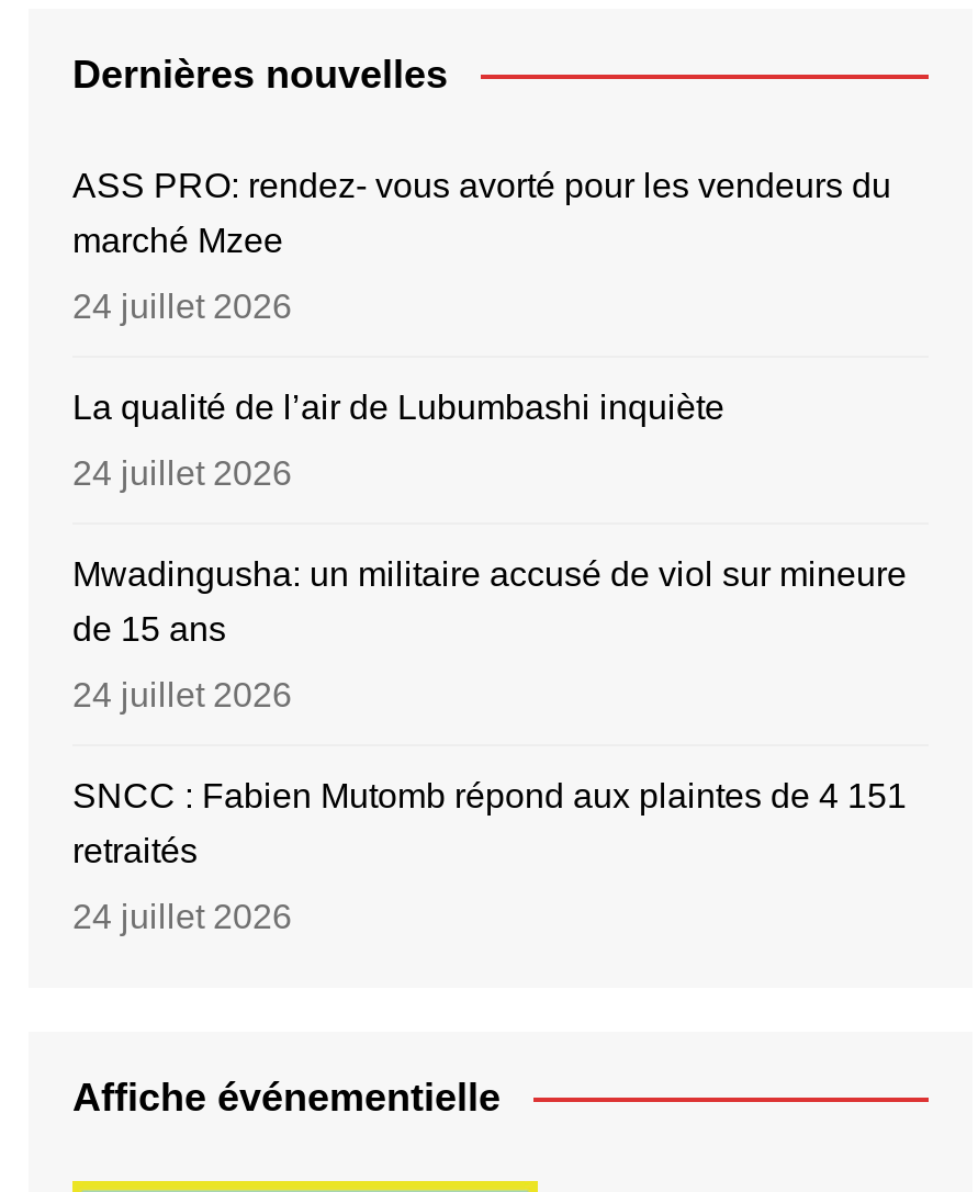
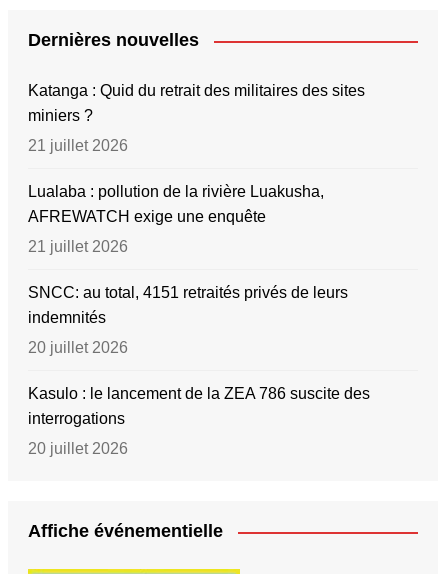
- ASS PRO: rendez- vous avorté pour les vendeurs du
- marché Mzee
- 24 juillet 2026
- La qualité de l’air de Lubumbashi inquiète
- 24 juillet 2026
- Mwadingusha: un militaire accusé de viol sur mineure
- de 15 ans
- 24 juillet 2026
- SNCC : Fabien Mutomb répond aux plaintes de 4 151
- retraités
- 24 juillet 2026
+ Katanga : Quid du retrait des militaires des sites
+ miniers ?
+ 21 juillet 2026
+ Lualaba : pollution de la rivière Luakusha,
+ AFREWATCH exige une enquête
+ 21 juillet 2026
+ SNCC: au total, 4151 retraités privés de leurs
+ indemnités
+ 20 juillet 2026
+ Kasulo : le lancement de la ZEA 786 suscite des
+ interrogations
+ 20 juillet 2026
